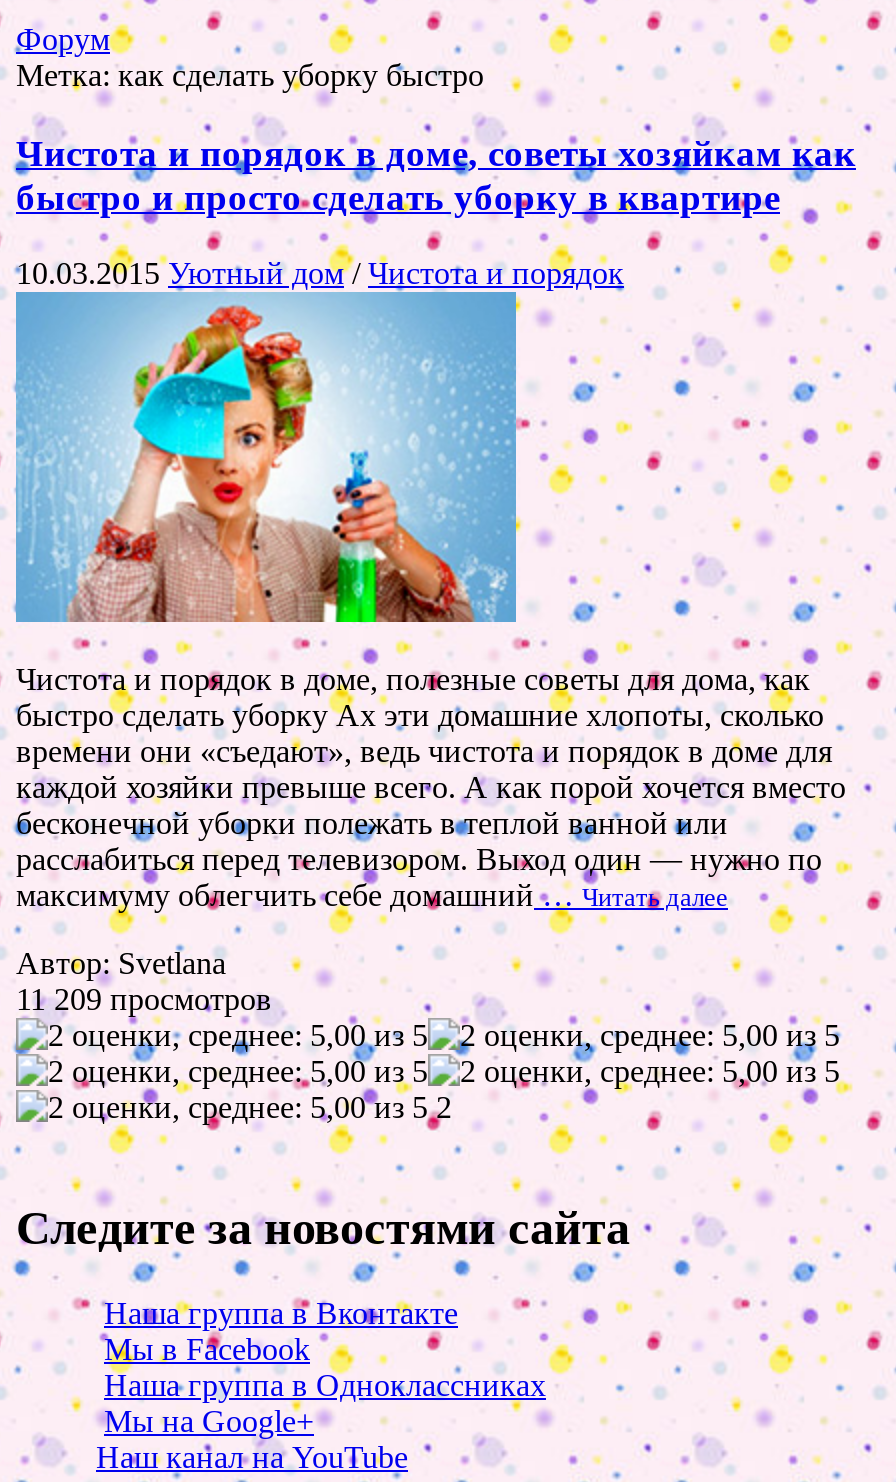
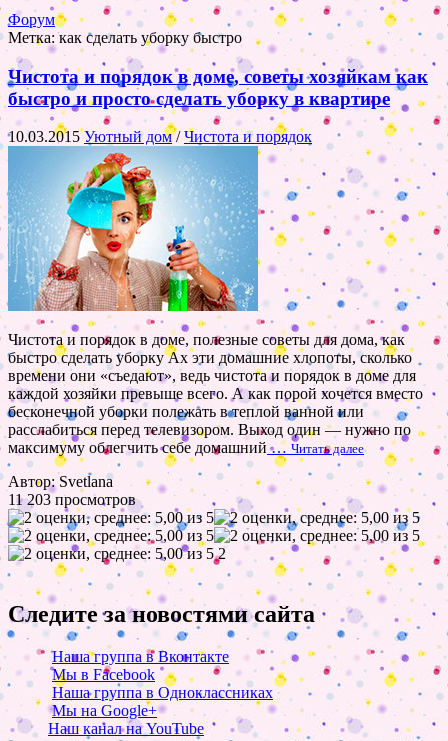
- 11 209 просмотров
+ 11 203 просмотров
